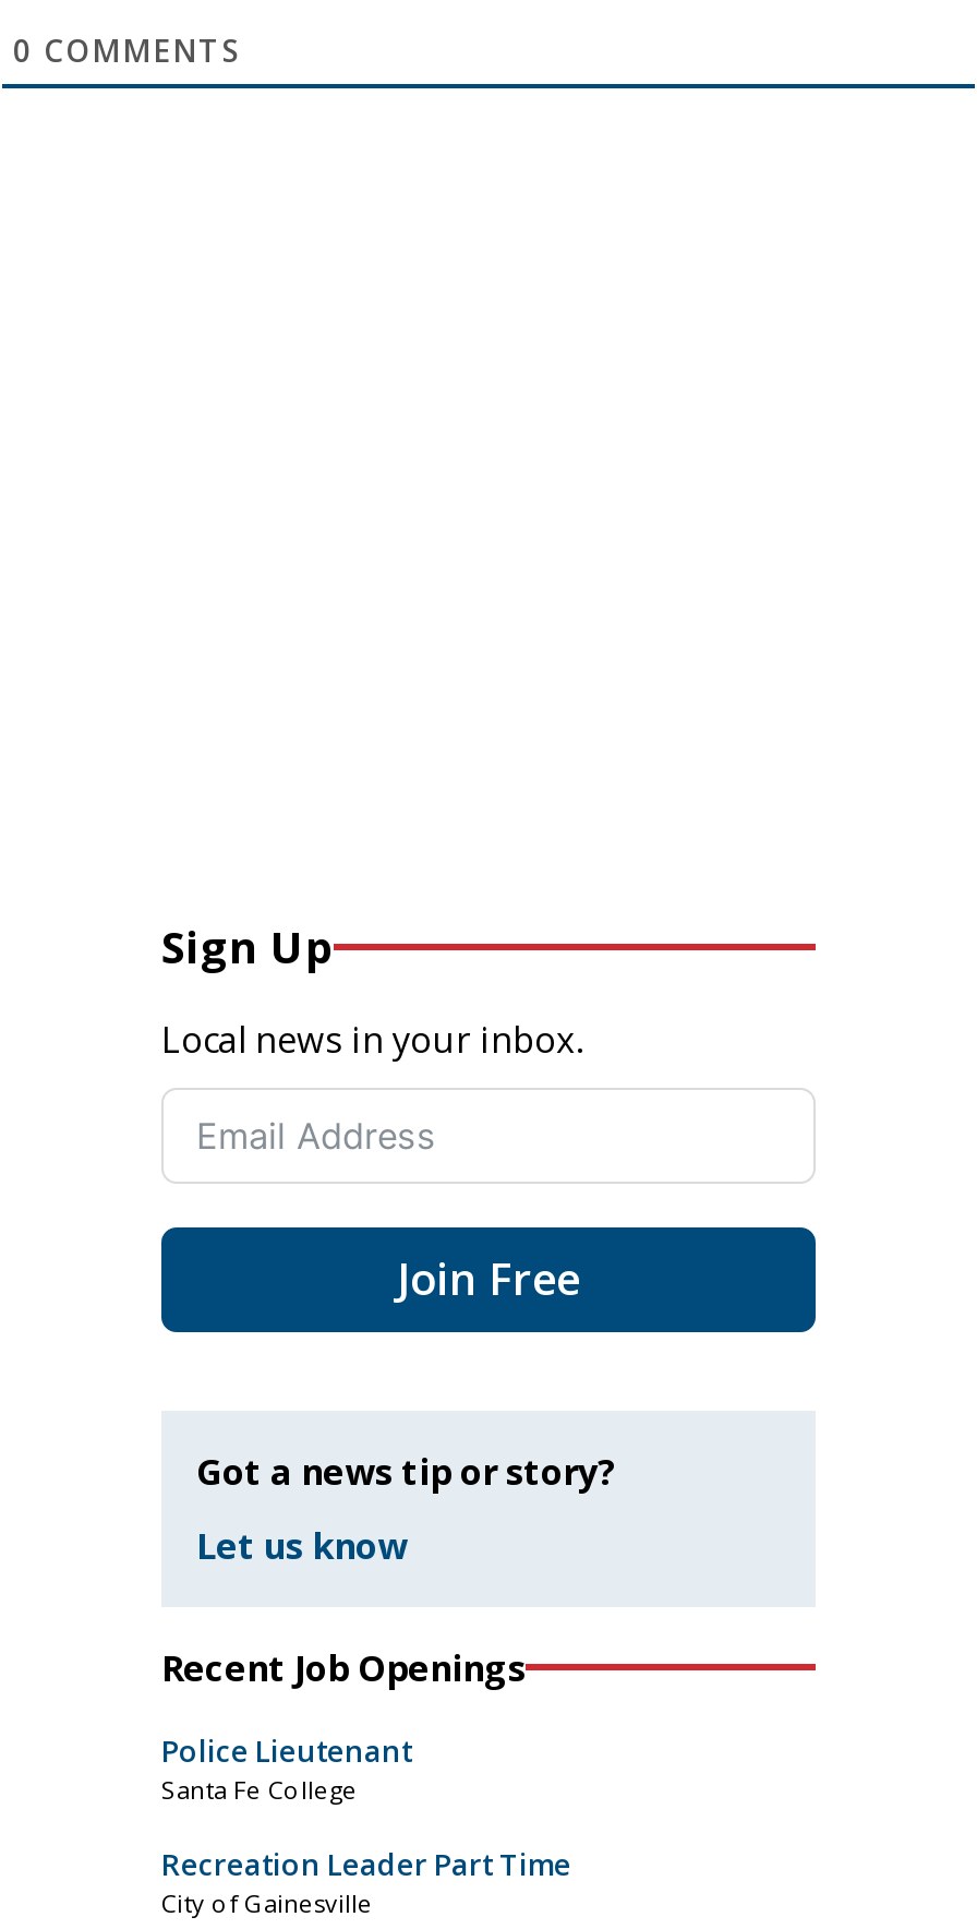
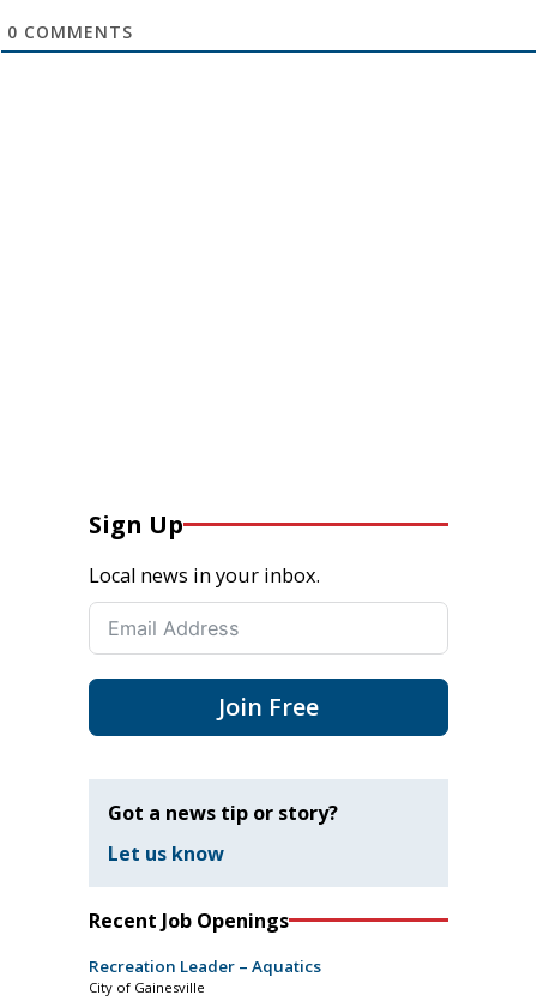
- Police Lieutenant
- Santa Fe College
- Recreation Leader Part Time
+ Recreation Leader – Aquatics
